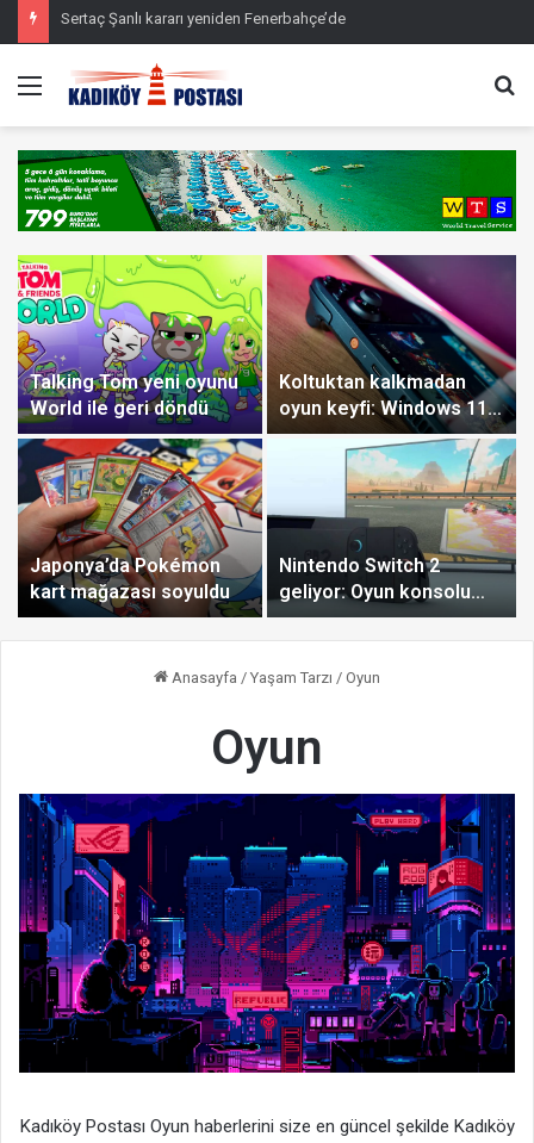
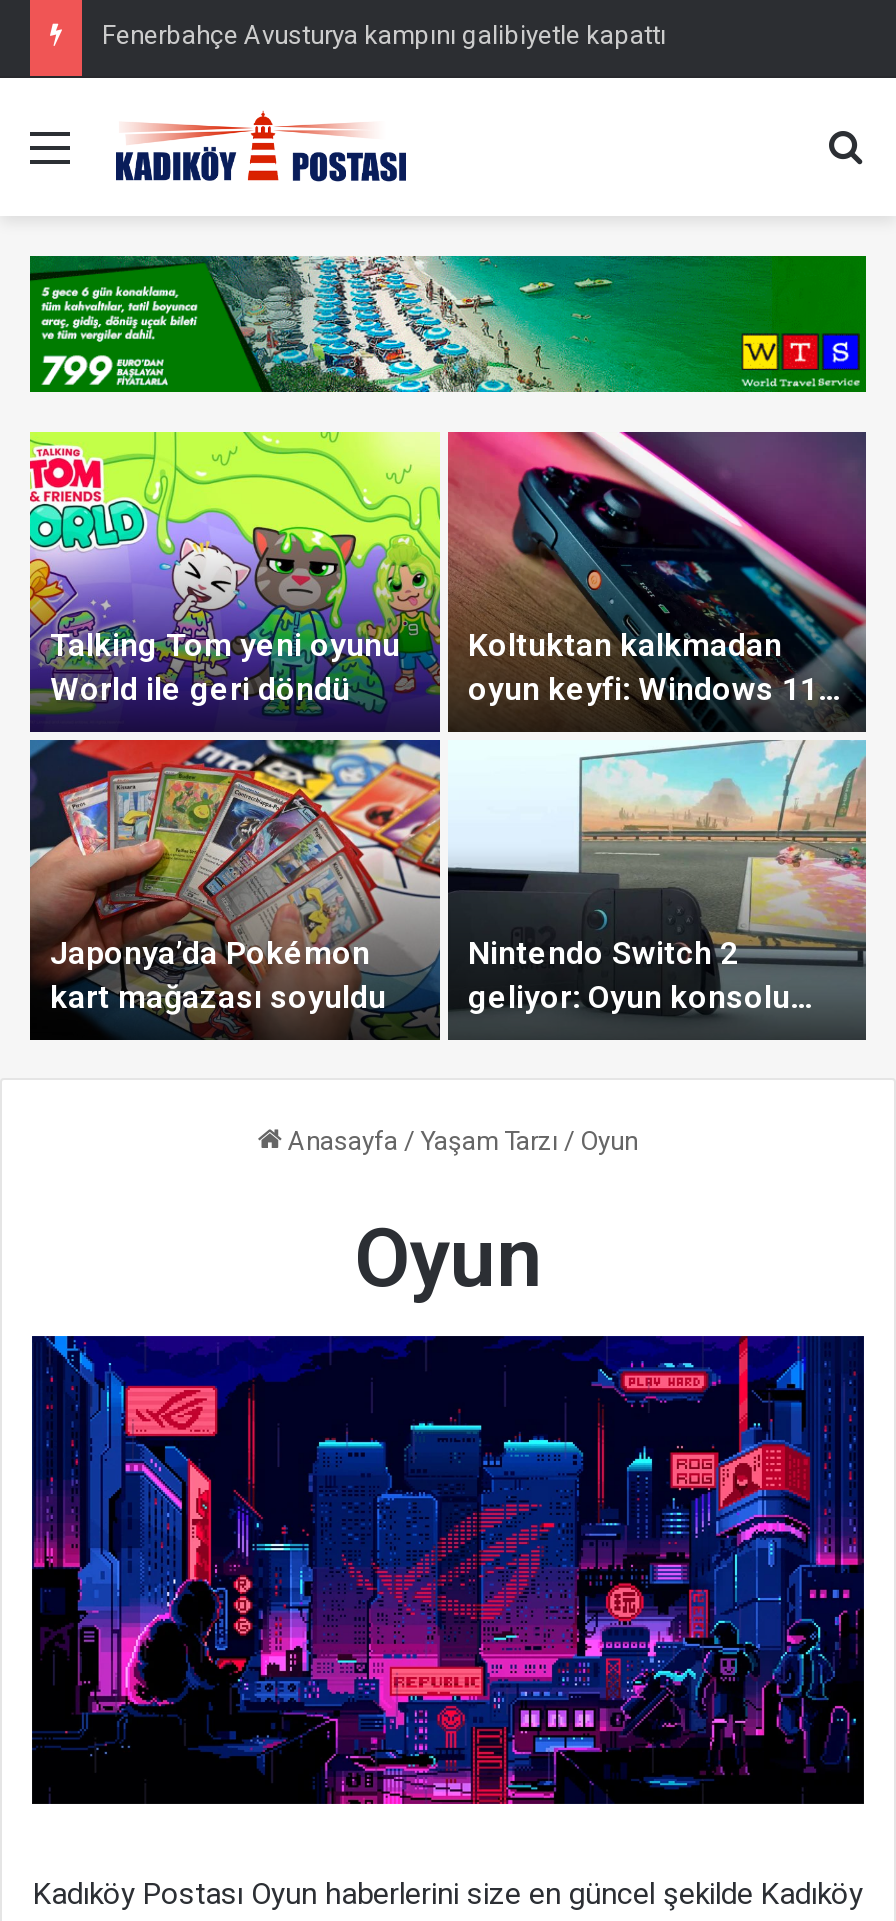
- Sertaç Şanlı kararı yeniden Fenerbahçe’de
+ Fenerbahçe Avusturya kampını galibiyetle kapattı
